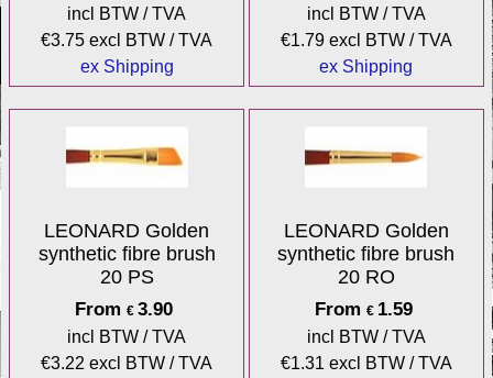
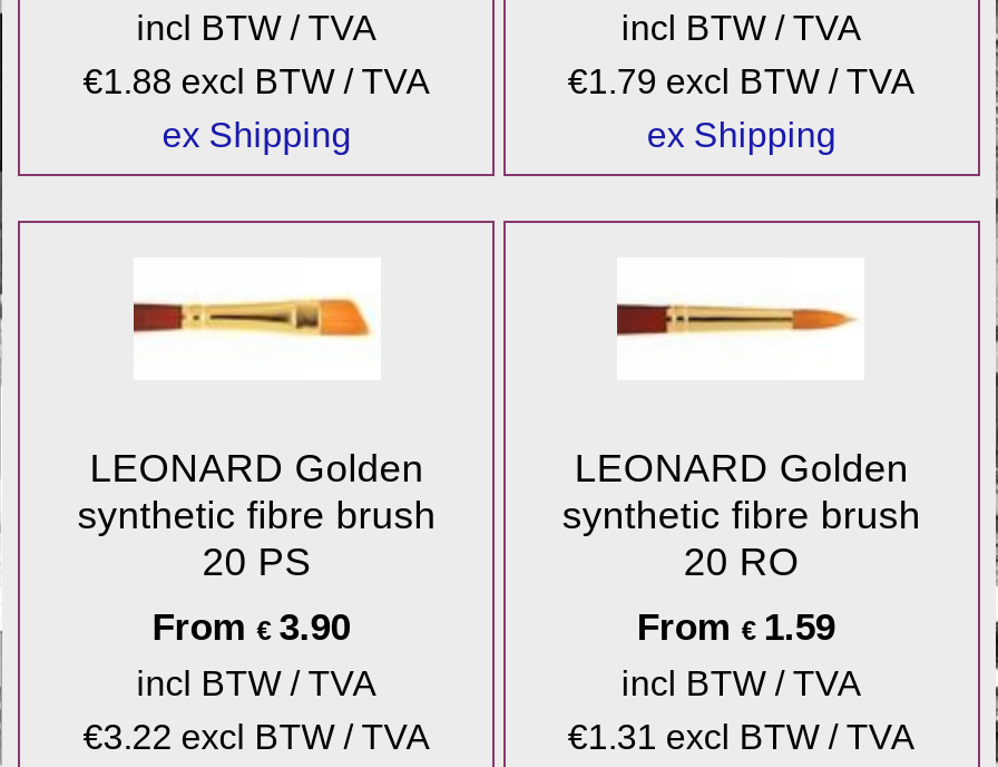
- €3.75 excl BTW / TVA
+ €1.88 excl BTW / TVA
